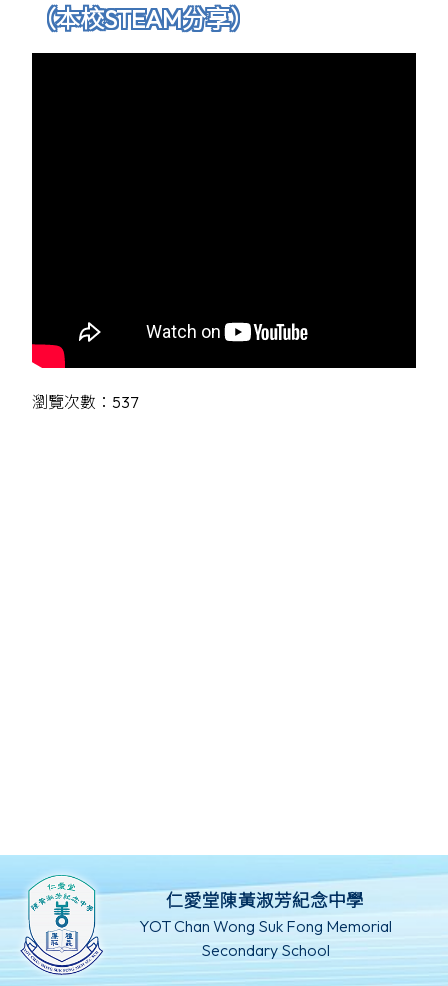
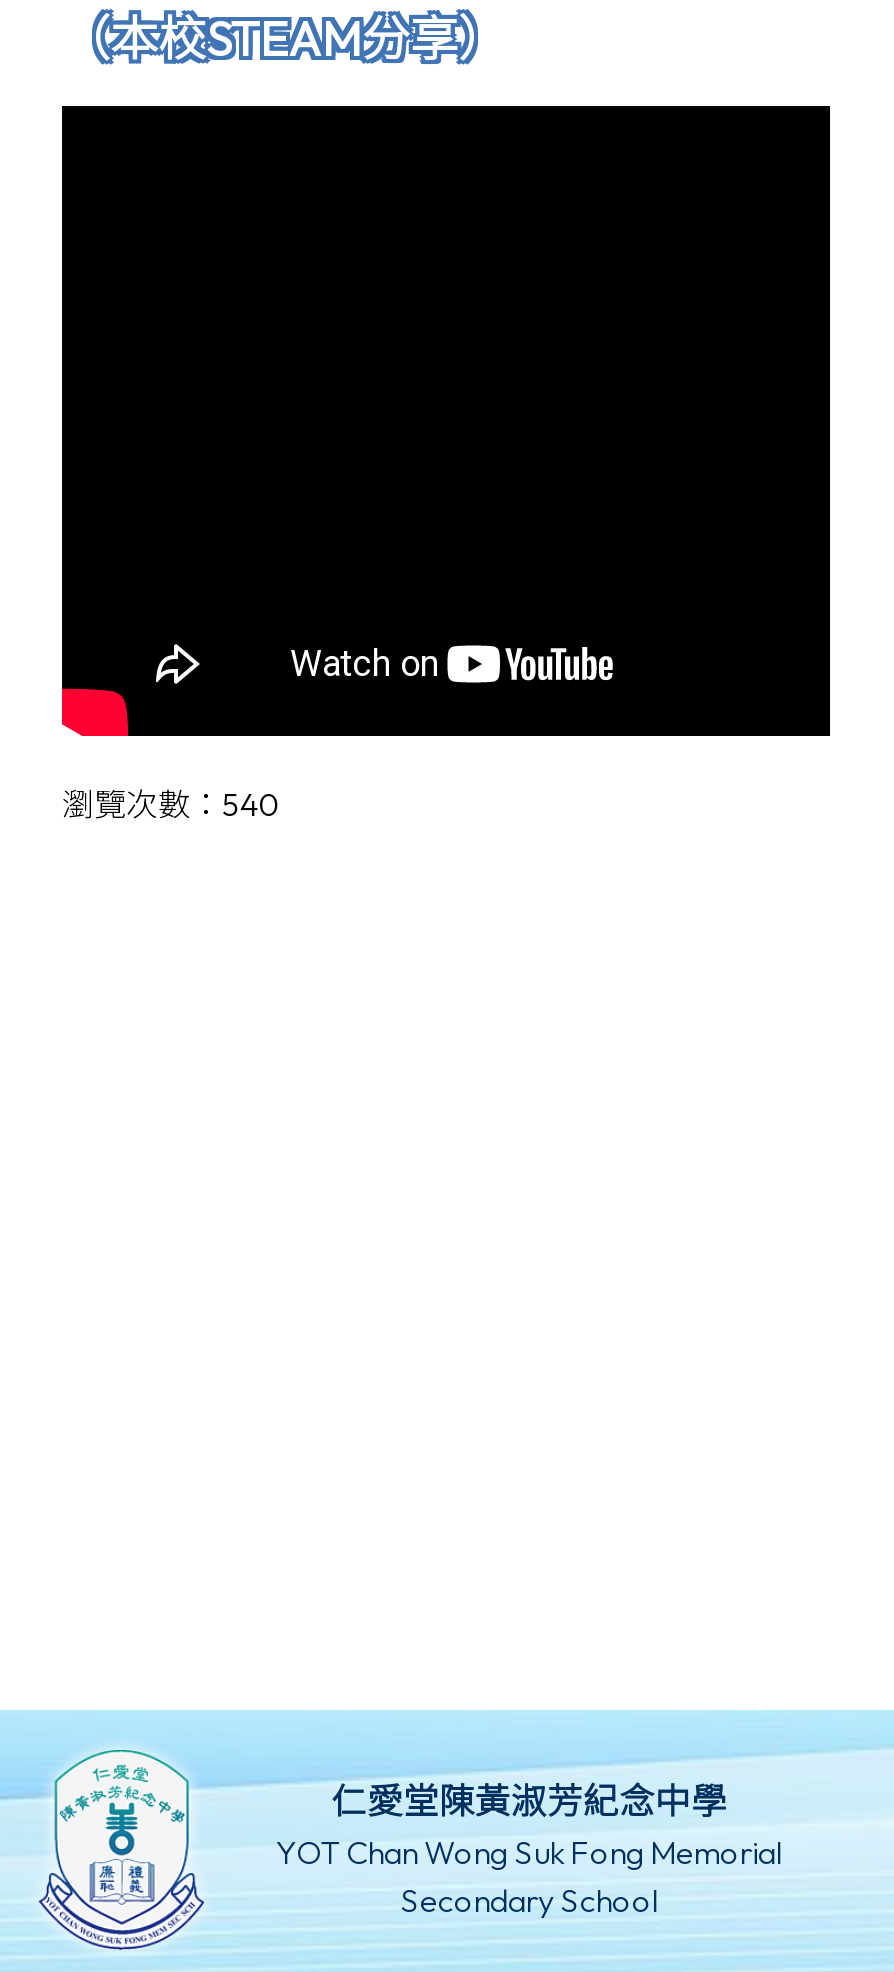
- 瀏覽次數：537
+ 瀏覽次數：540
